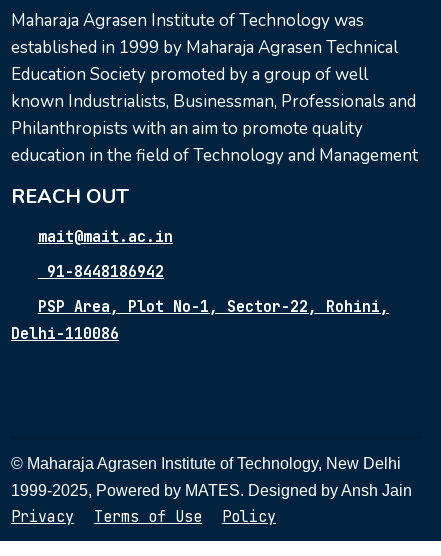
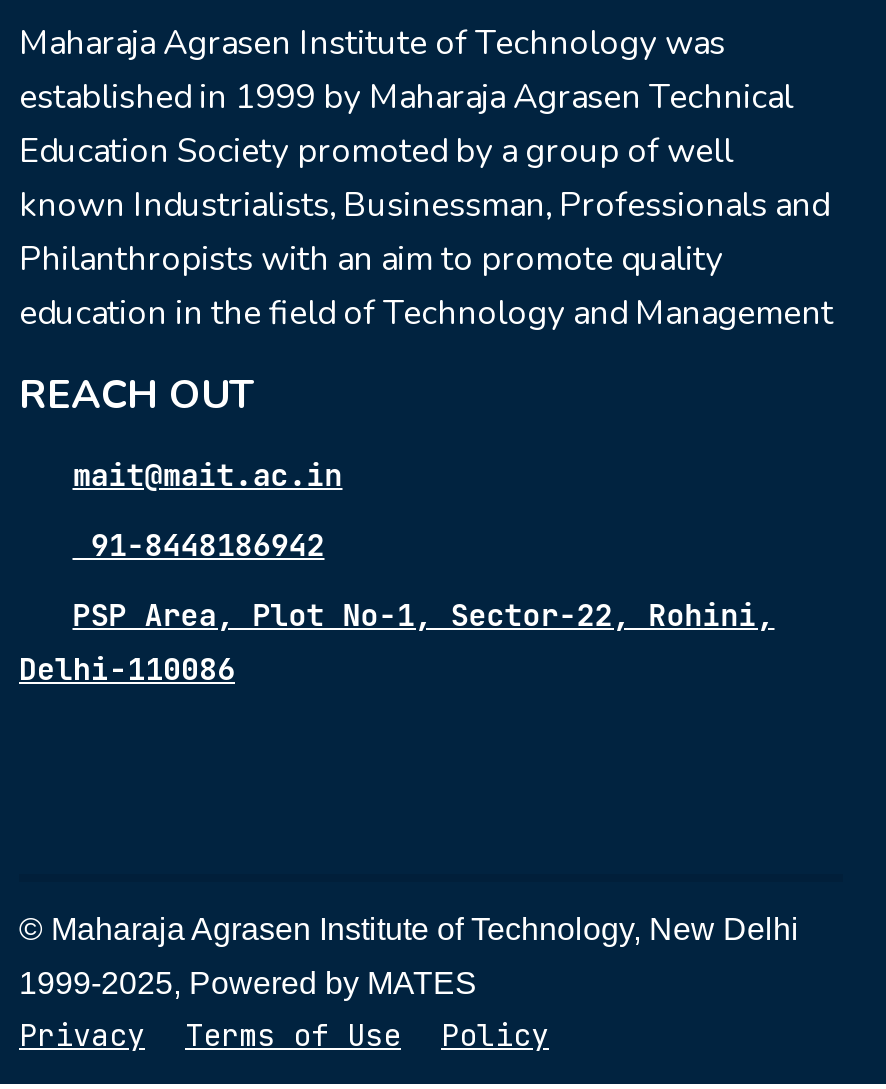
- 1999-2025, Powered by MATES. Designed by Ansh Jain
+ 1999-2025, Powered by MATES
